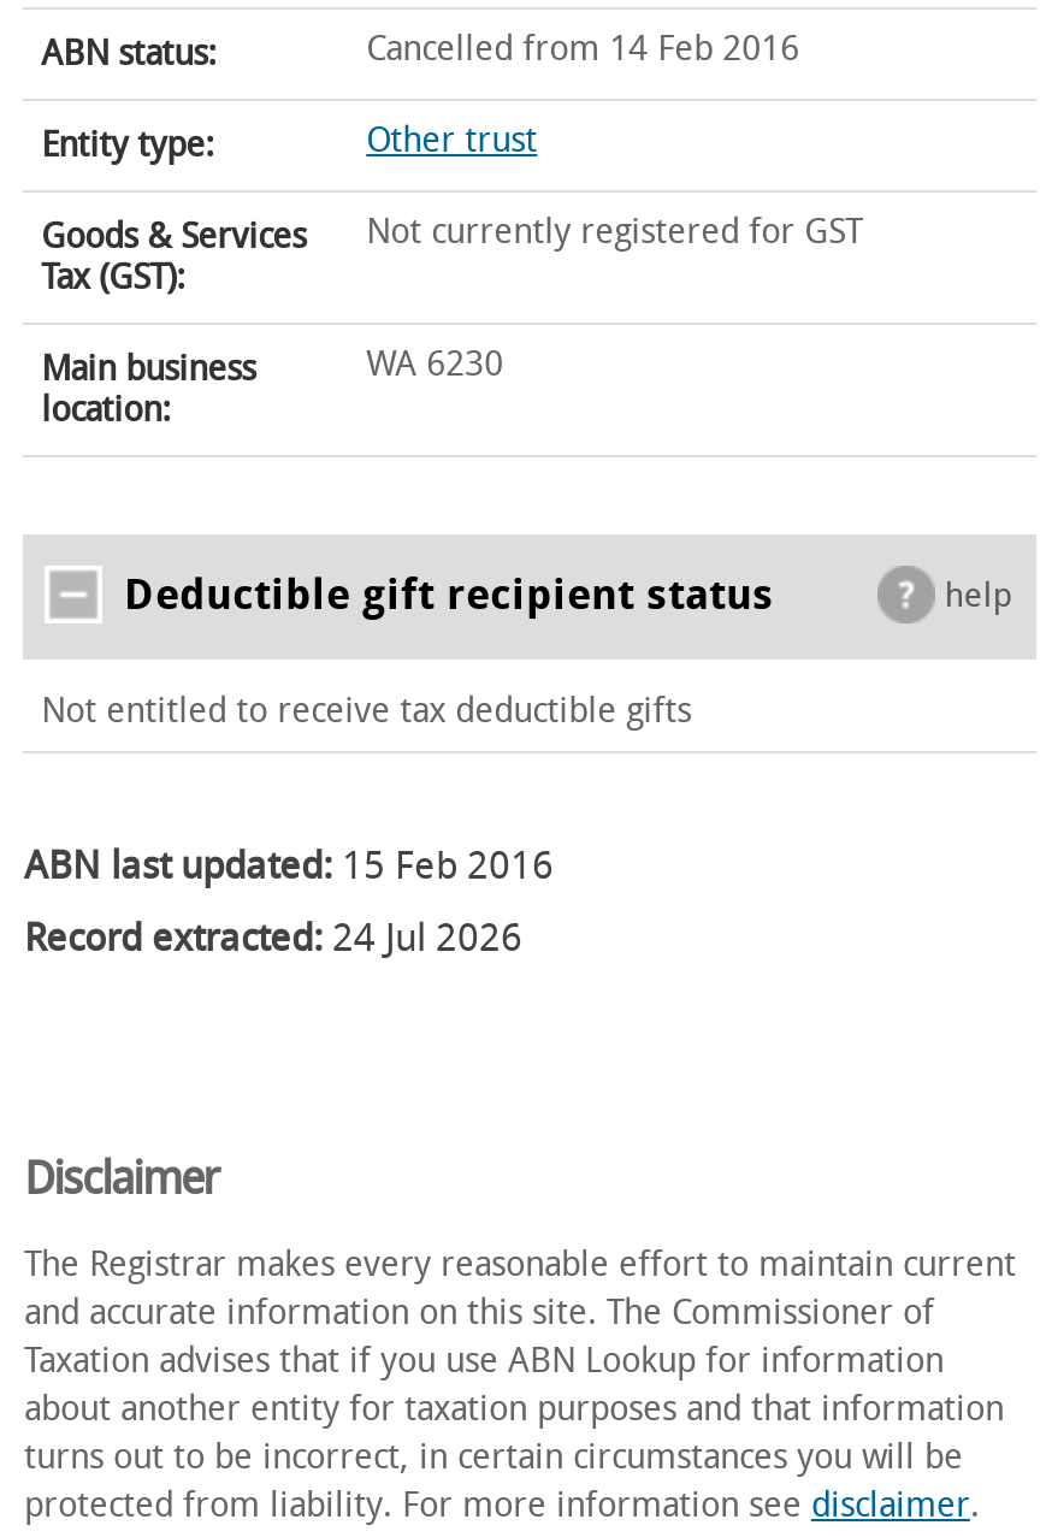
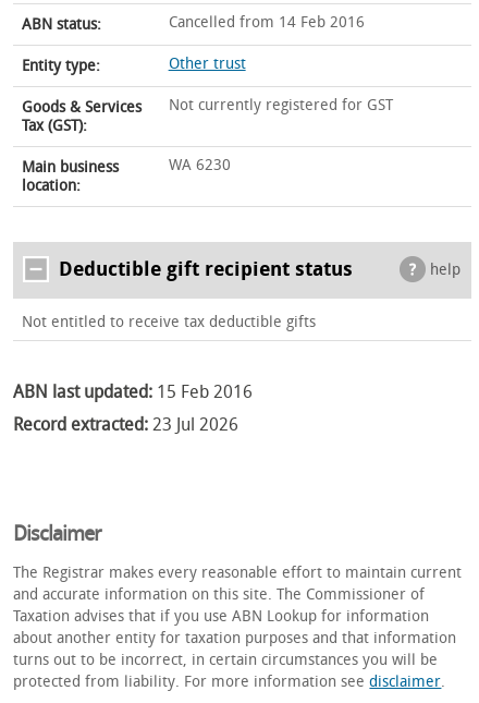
- Record extracted: 24 Jul 2026
+ Record extracted: 23 Jul 2026
